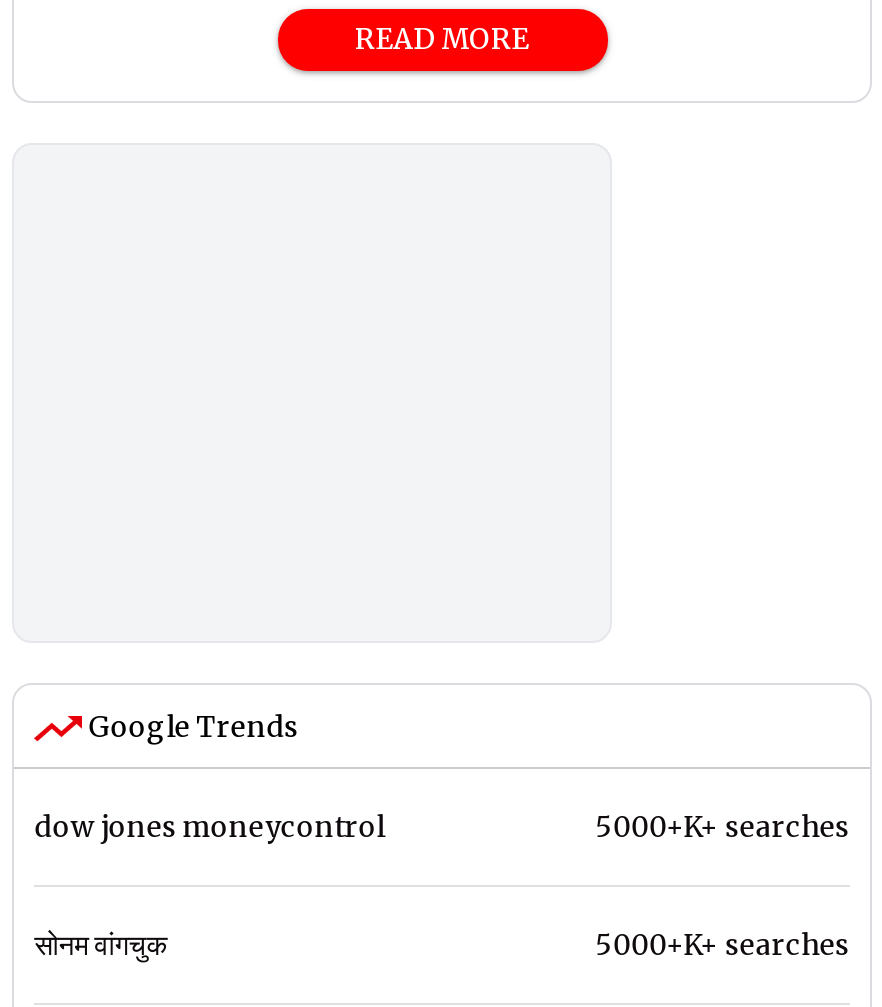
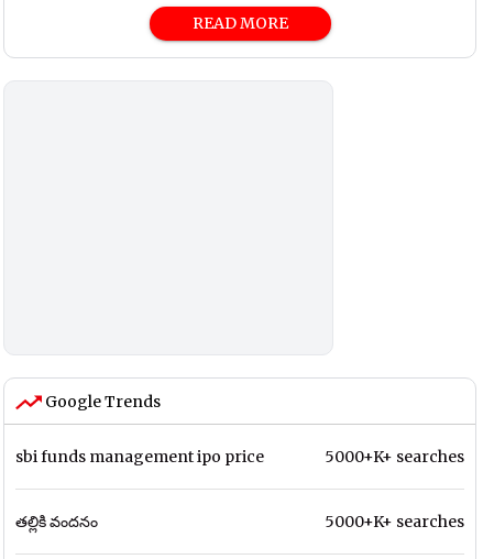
- dow jones moneycontrol
+ sbi funds management ipo price

- सोनम वांगचुक
+ తల్లికి వందనం
